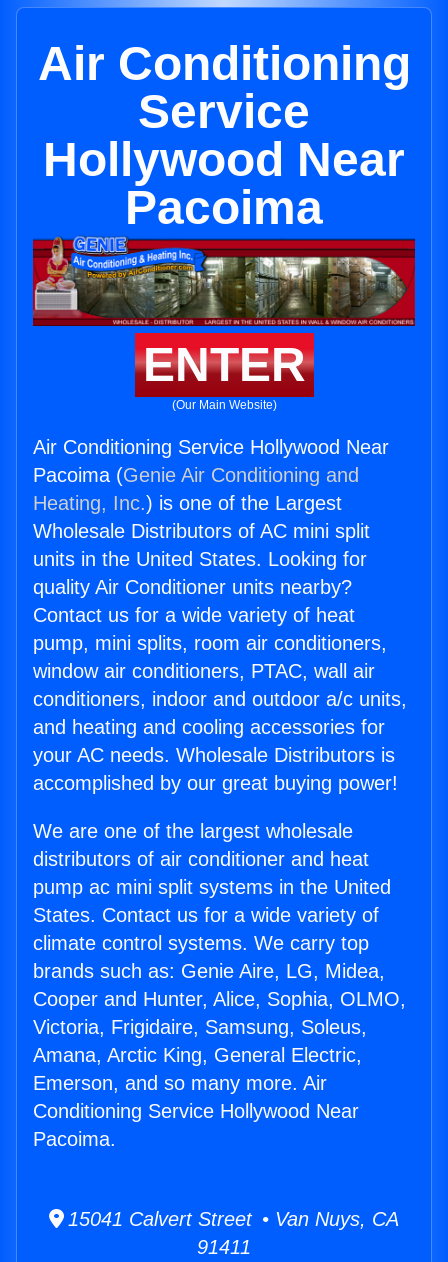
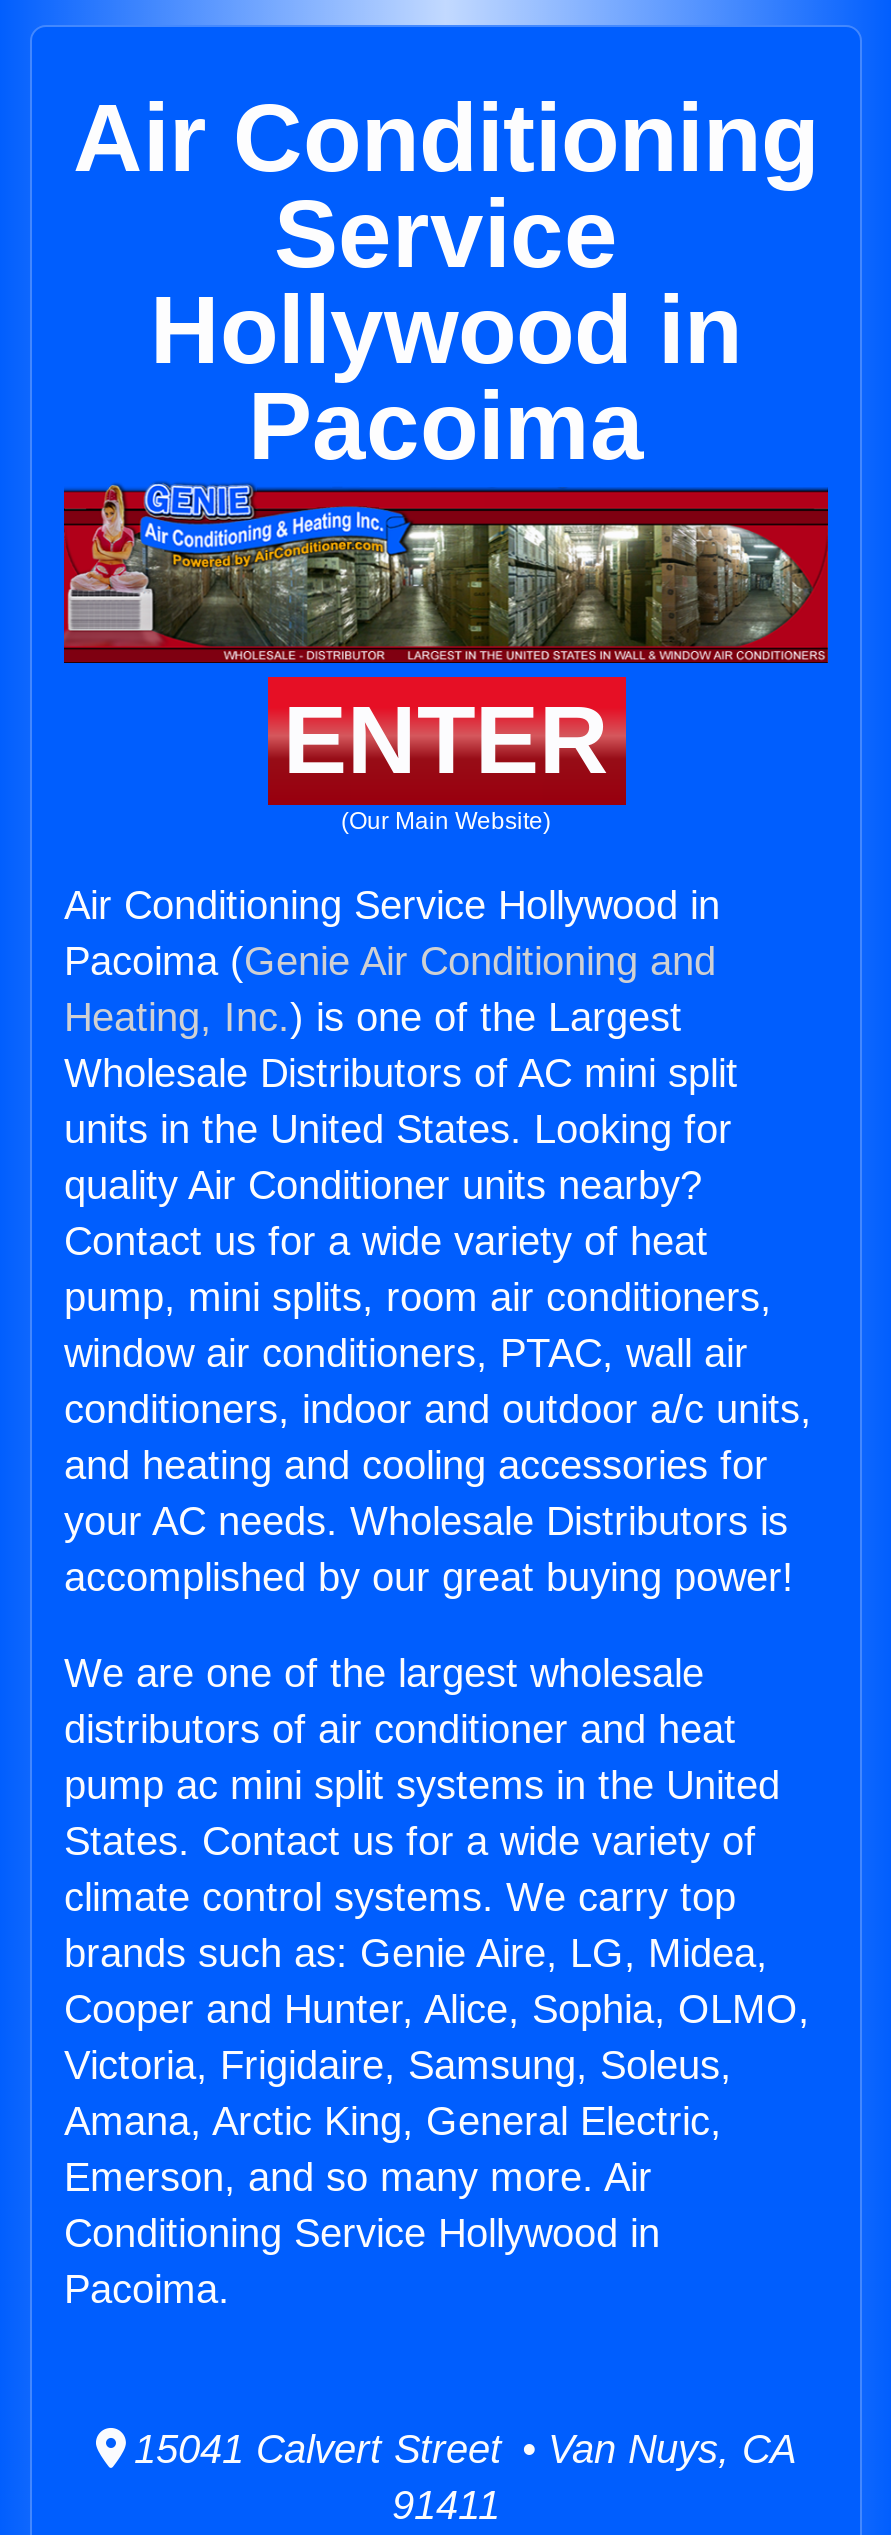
- Hollywood Near
+ Hollywood in

- Air Conditioning Service Hollywood Near
+ Air Conditioning Service Hollywood in

- Conditioning Service Hollywood Near
+ Conditioning Service Hollywood in
